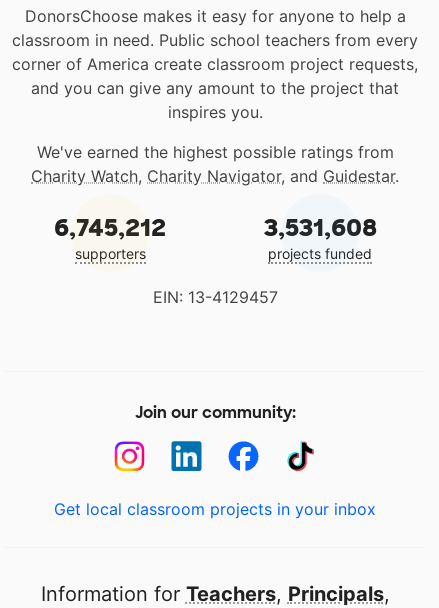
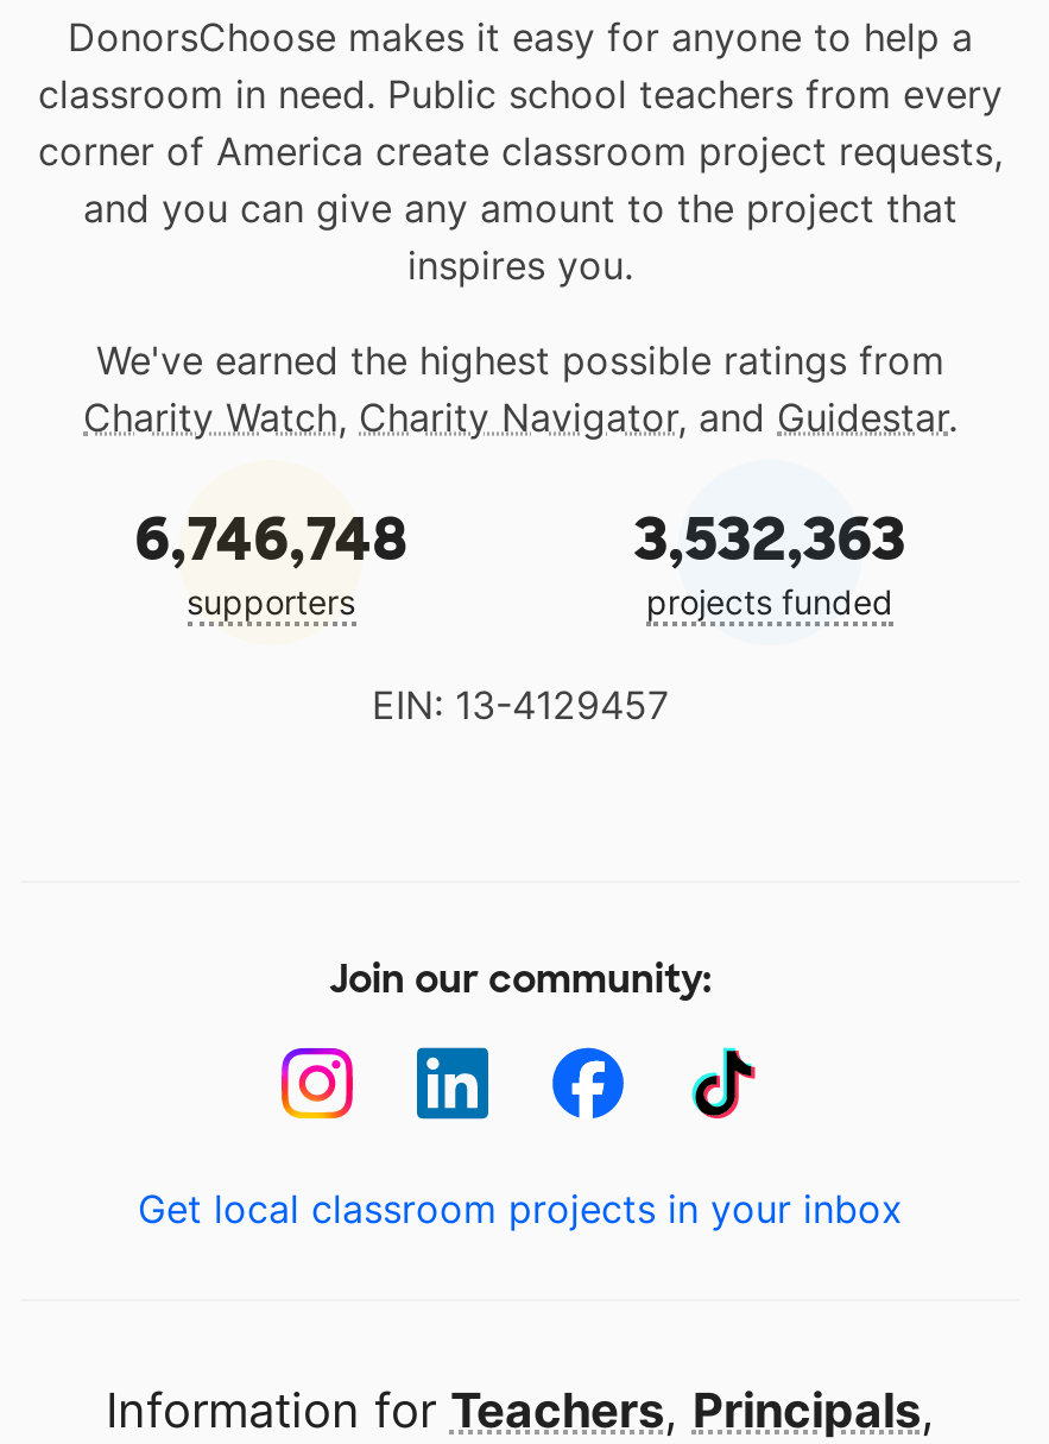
- 6,745,212
+ 6,746,748

- 3,531,608
+ 3,532,363
